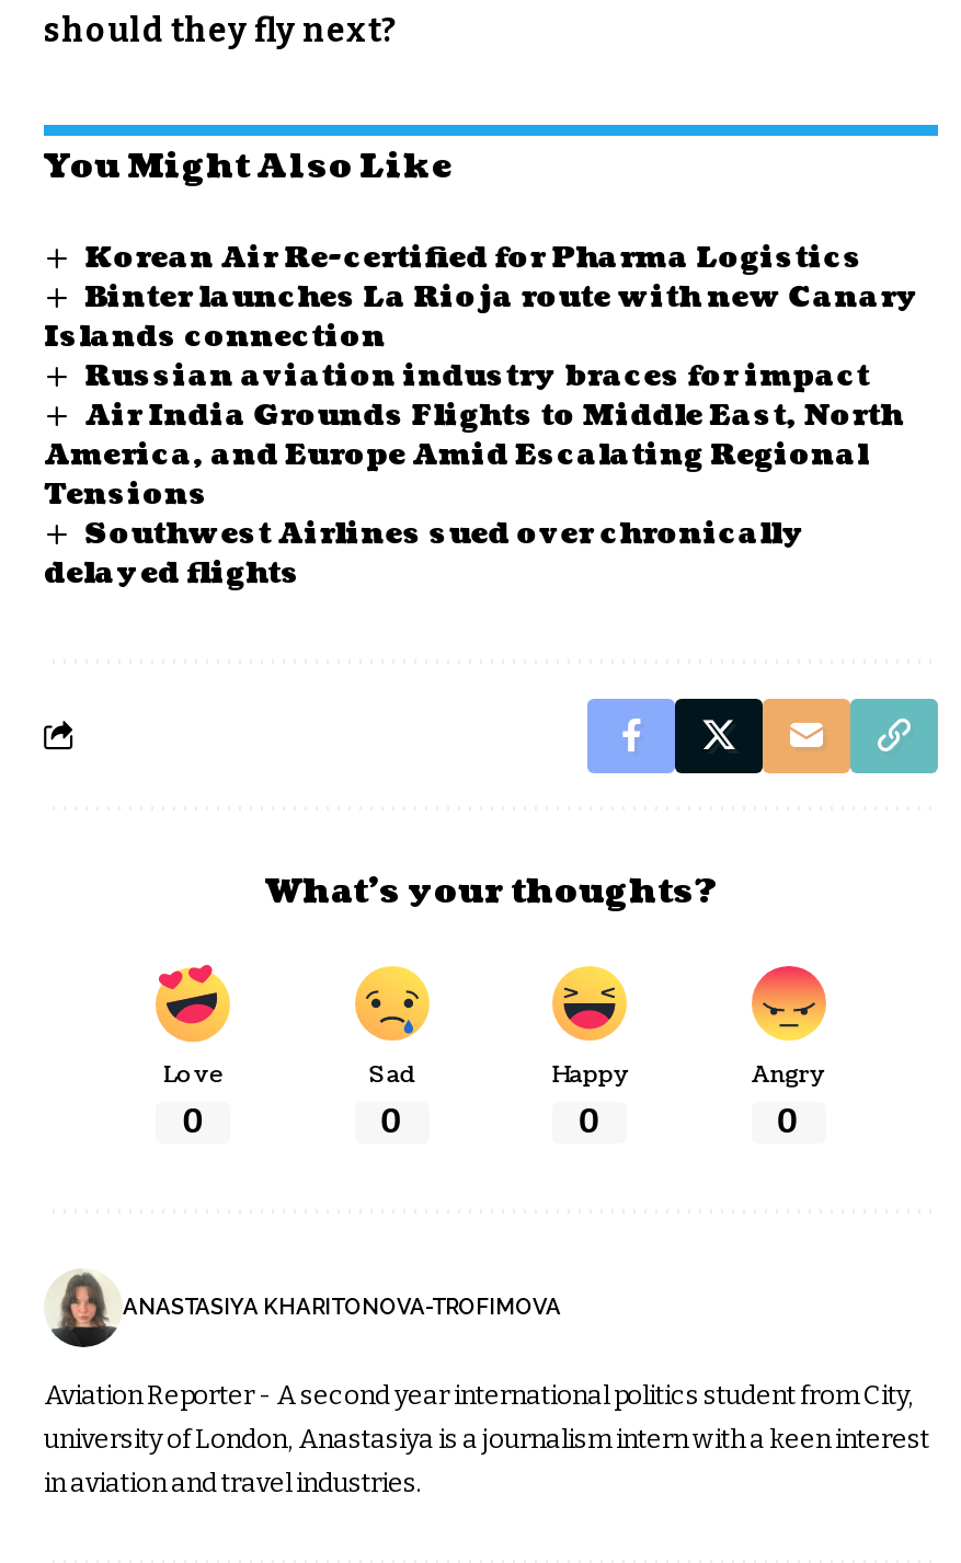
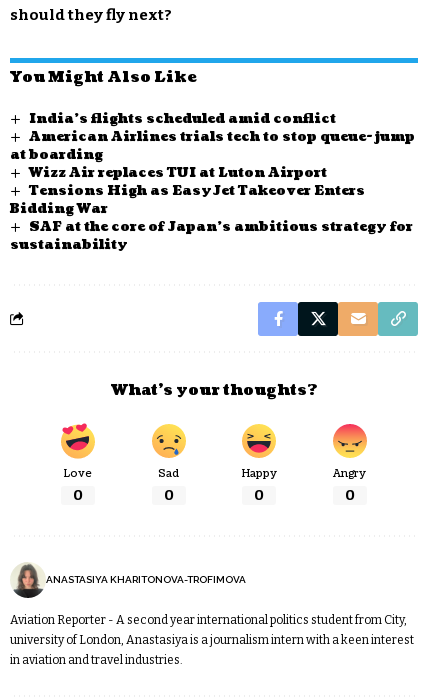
- Korean Air Re-certified for Pharma Logistics
- Binter launches La Rioja route with new Canary
- Islands connection
- Russian aviation industry braces for impact
- Air India Grounds Flights to Middle East, North
- America, and Europe Amid Escalating Regional
- Tensions
- Southwest Airlines sued over chronically
- delayed flights
+ India’s flights scheduled amid conflict
+ American Airlines trials tech to stop queue-jump
+ at boarding
+ Wizz Air replaces TUI at Luton Airport
+ Tensions High as EasyJet Takeover Enters
+ Bidding War
+ SAF at the core of Japan’s ambitious strategy for
+ sustainability
